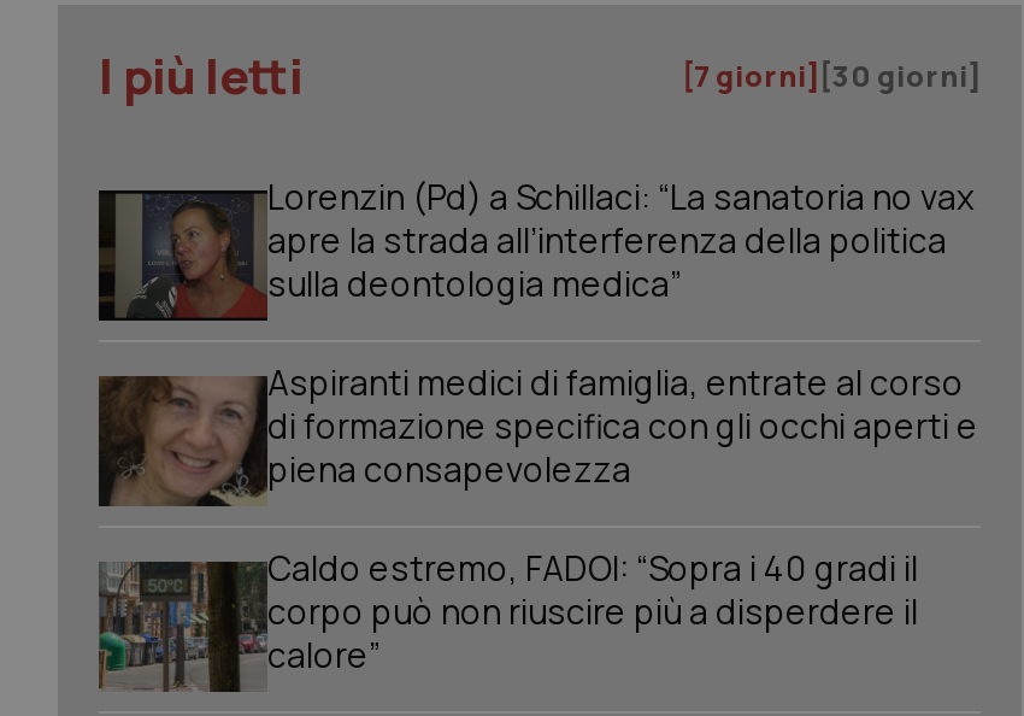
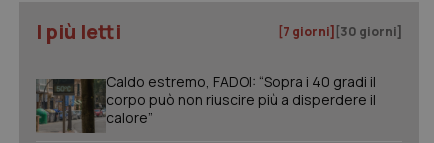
- [image]
- Lorenzin (Pd) a Schillaci: “La sanatoria no vax
- apre la strada all’interferenza della politica
- sulla deontologia medica”
- Aspiranti medici di famiglia, entrate al corso
- di formazione specifica con gli occhi aperti e
- piena consapevolezza

- [image]
